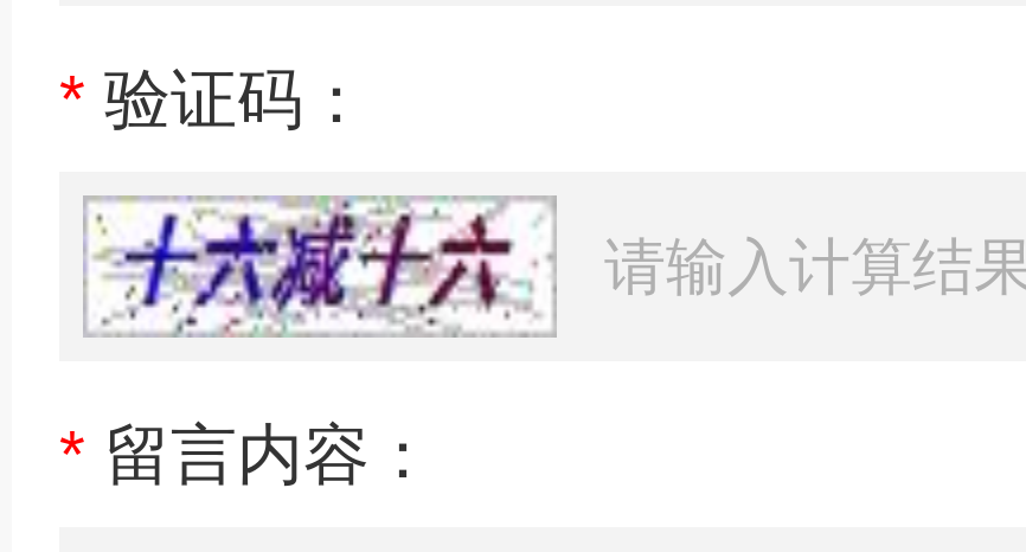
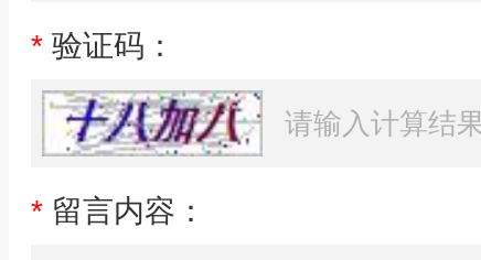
- [image]
+ [image]
